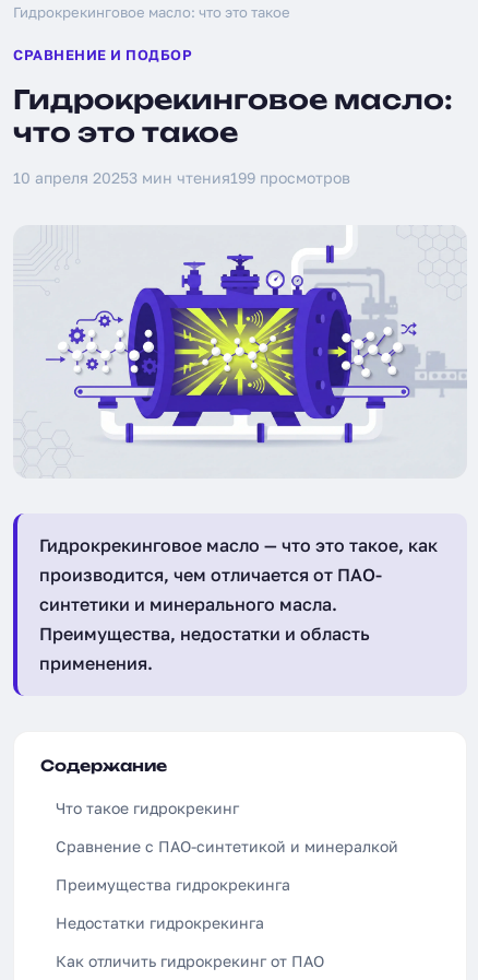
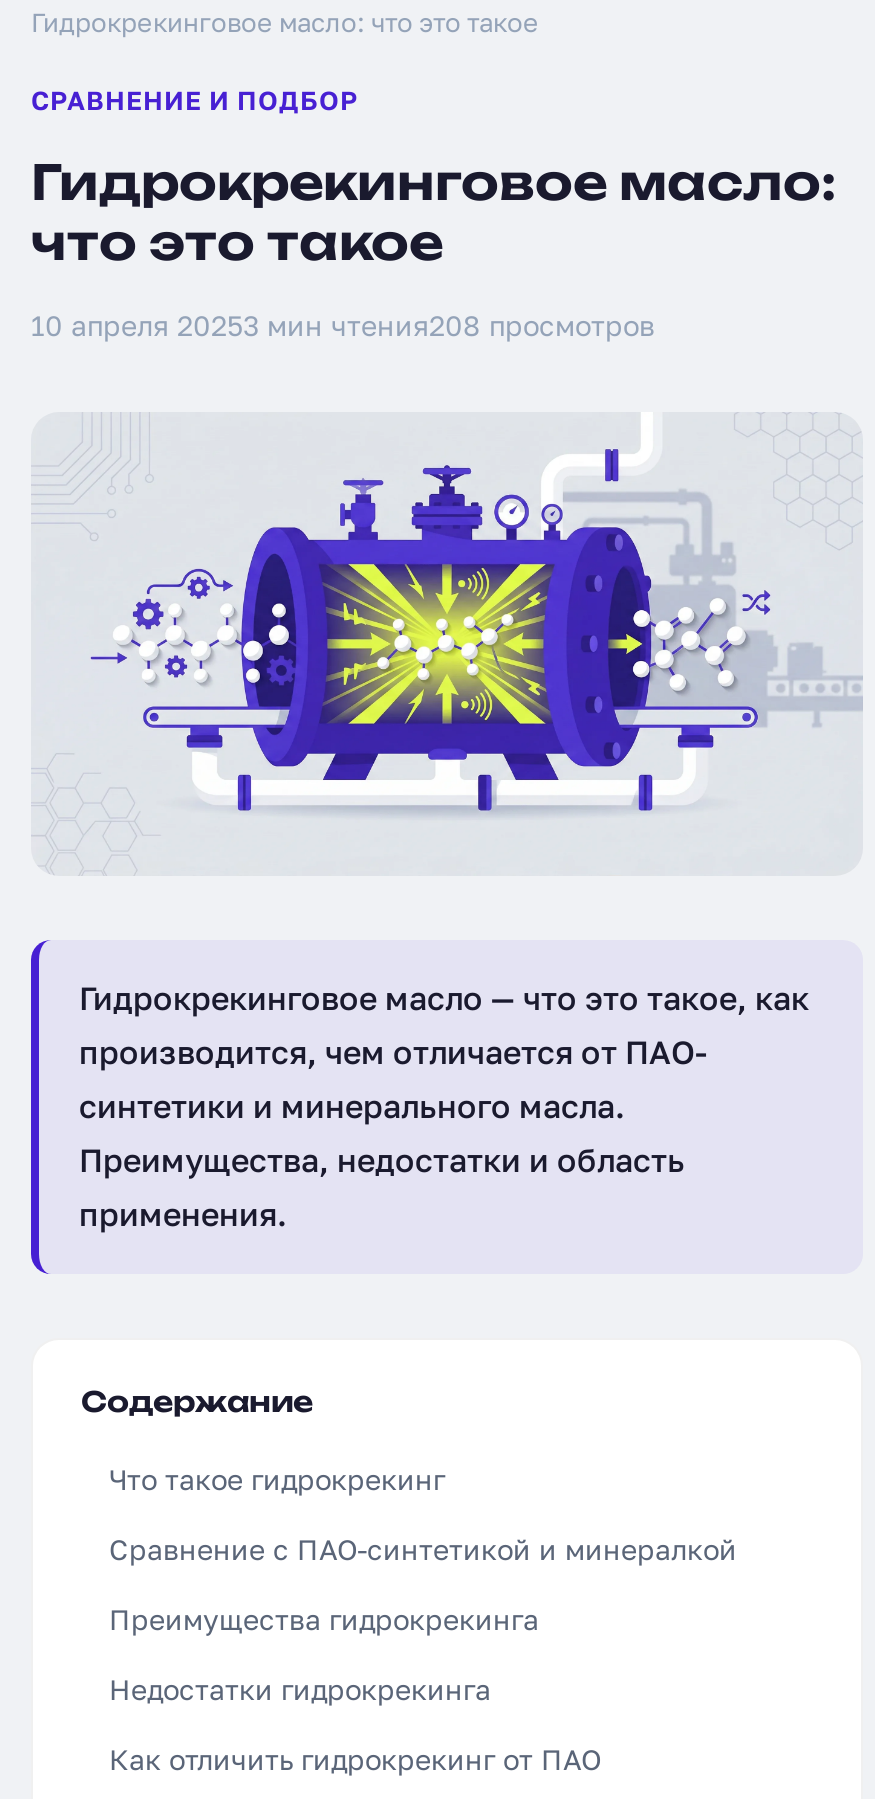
- 10 апреля 20253 мин чтения199 просмотров
+ 10 апреля 20253 мин чтения208 просмотров
